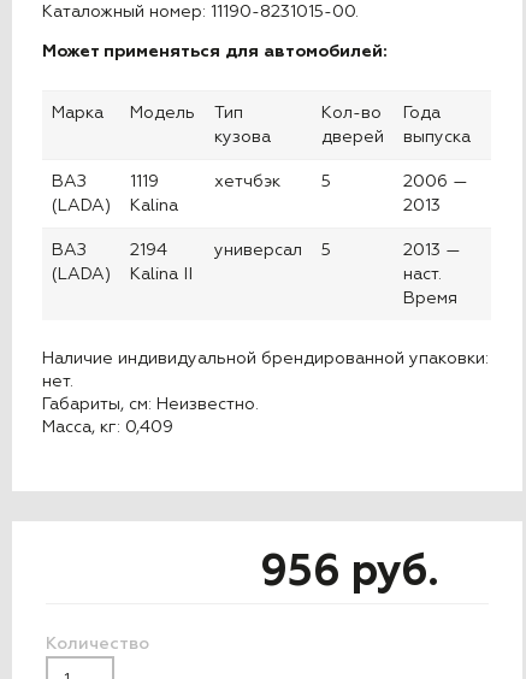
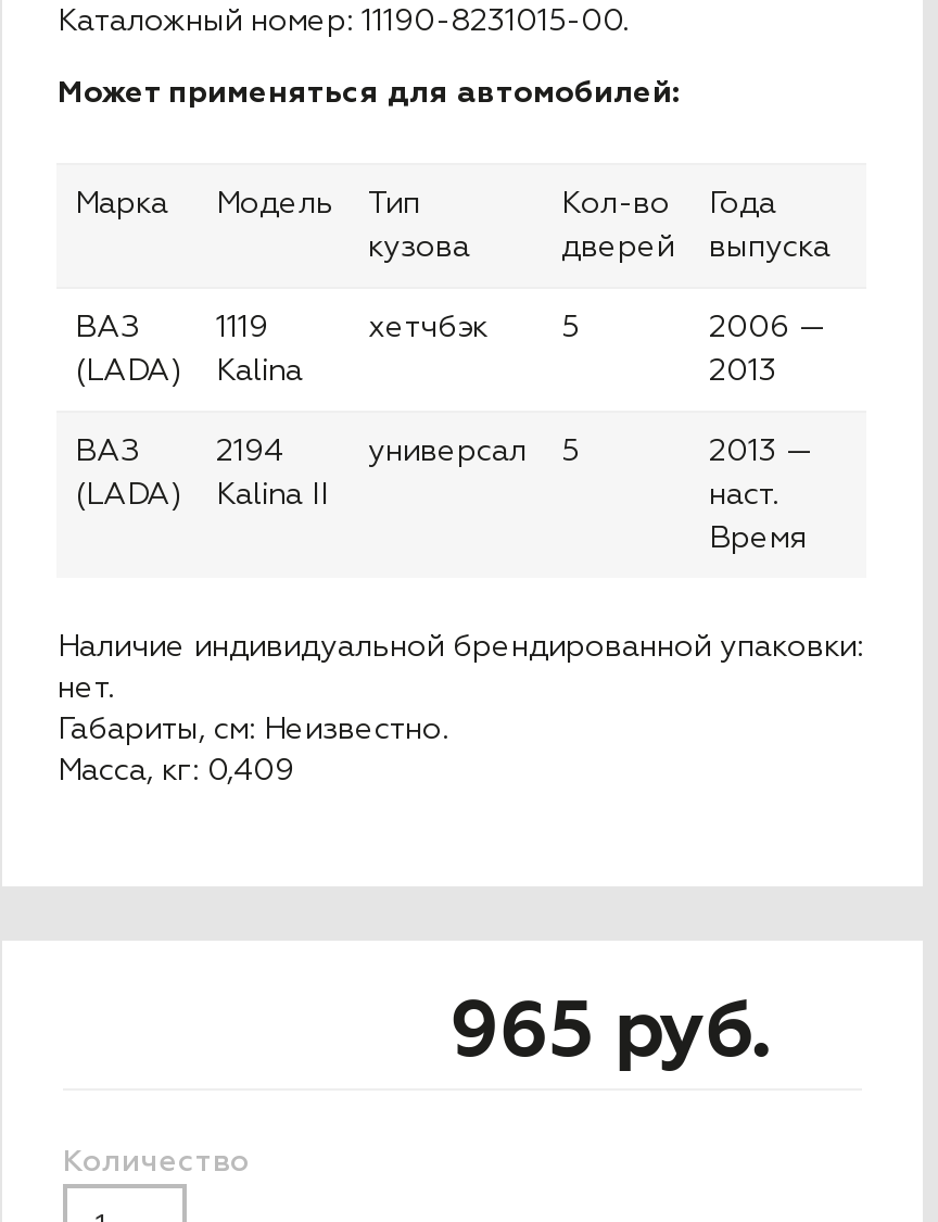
- 956 руб.
+ 965 руб.
